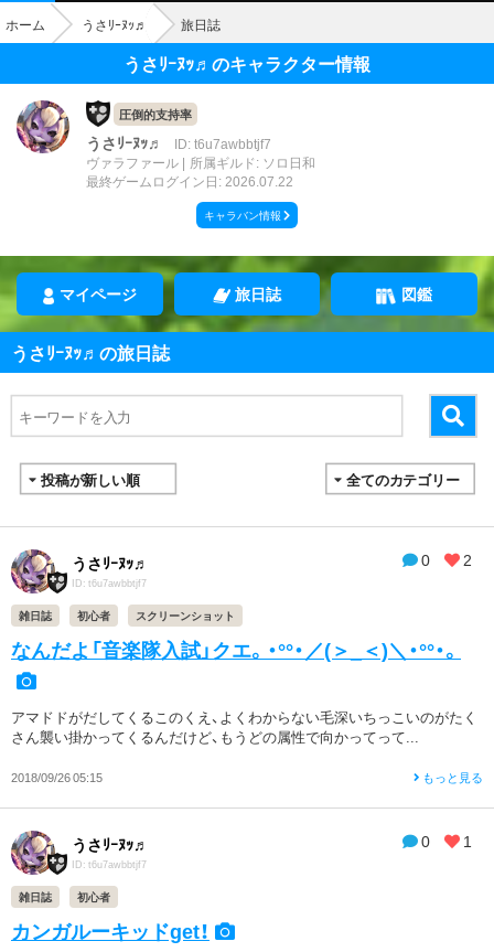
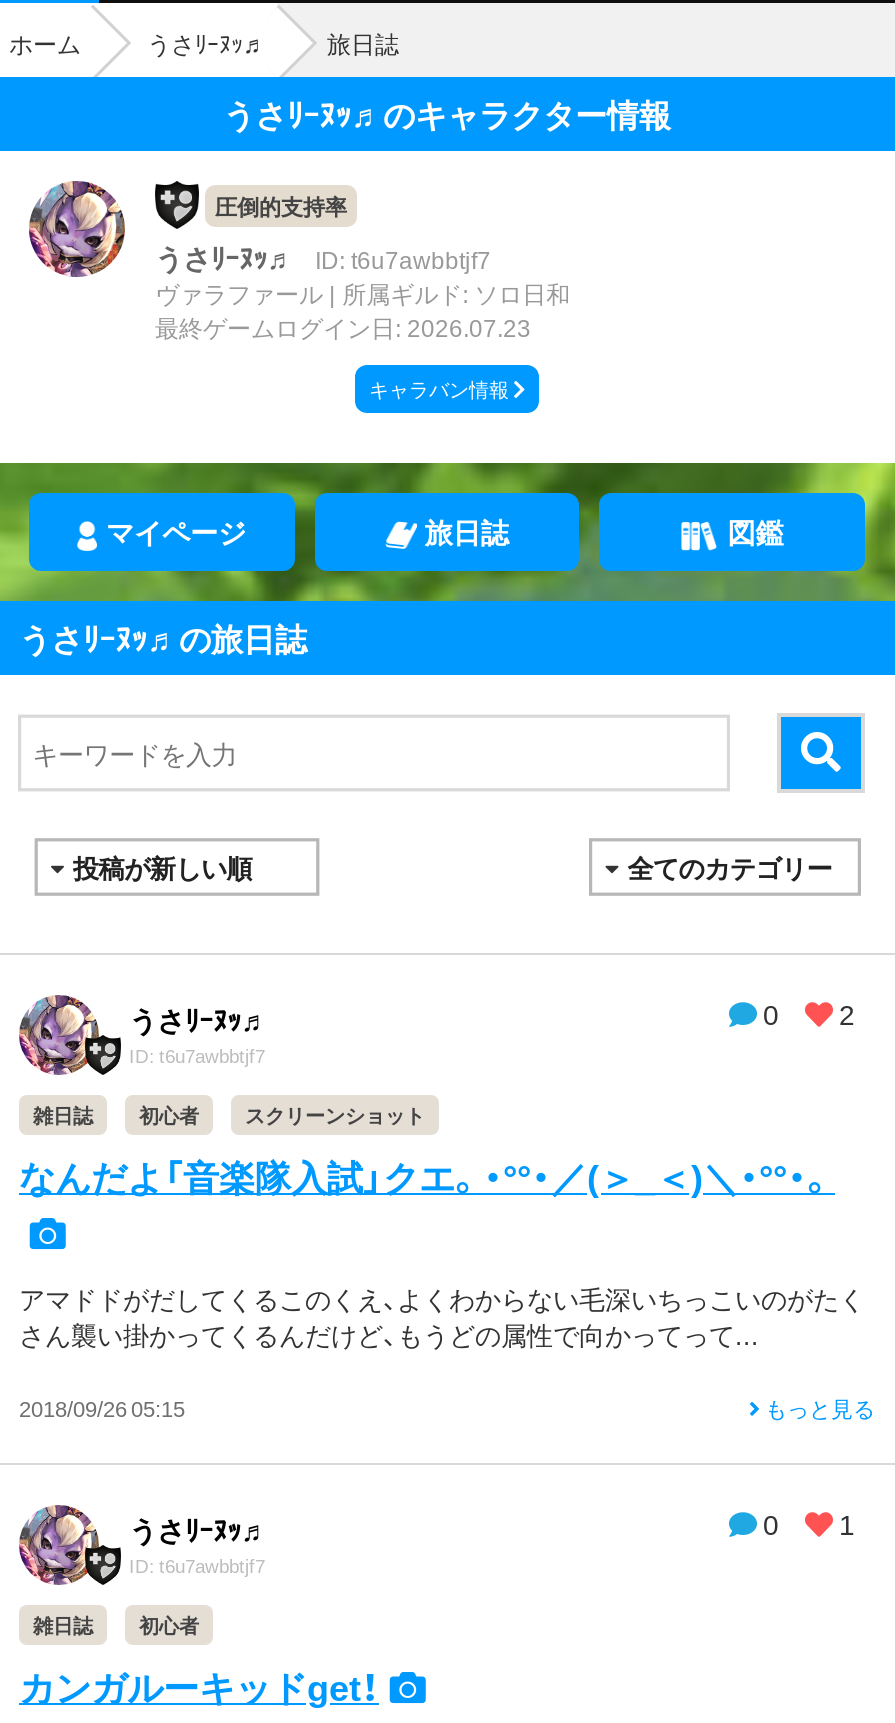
- 最終ゲームログイン日: 2026.07.22
+ 最終ゲームログイン日: 2026.07.23
